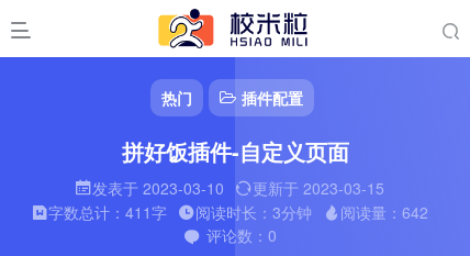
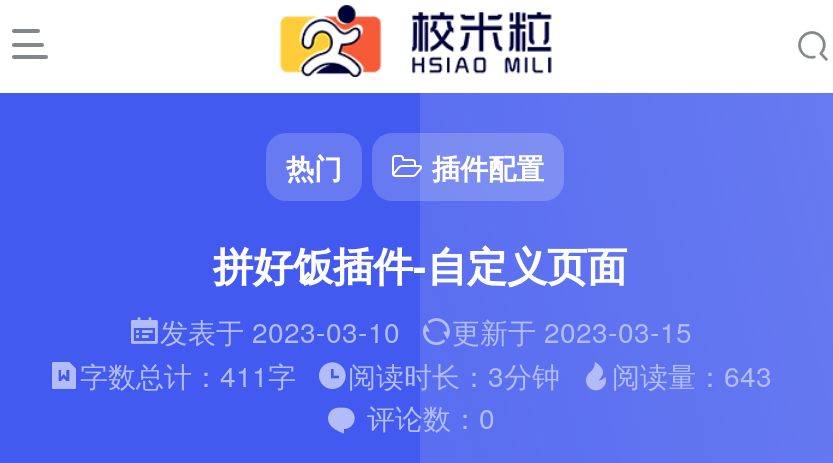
- 字数总计：411字 阅读时长：3分钟 阅读量：642
+ 字数总计：411字 阅读时长：3分钟 阅读量：643
